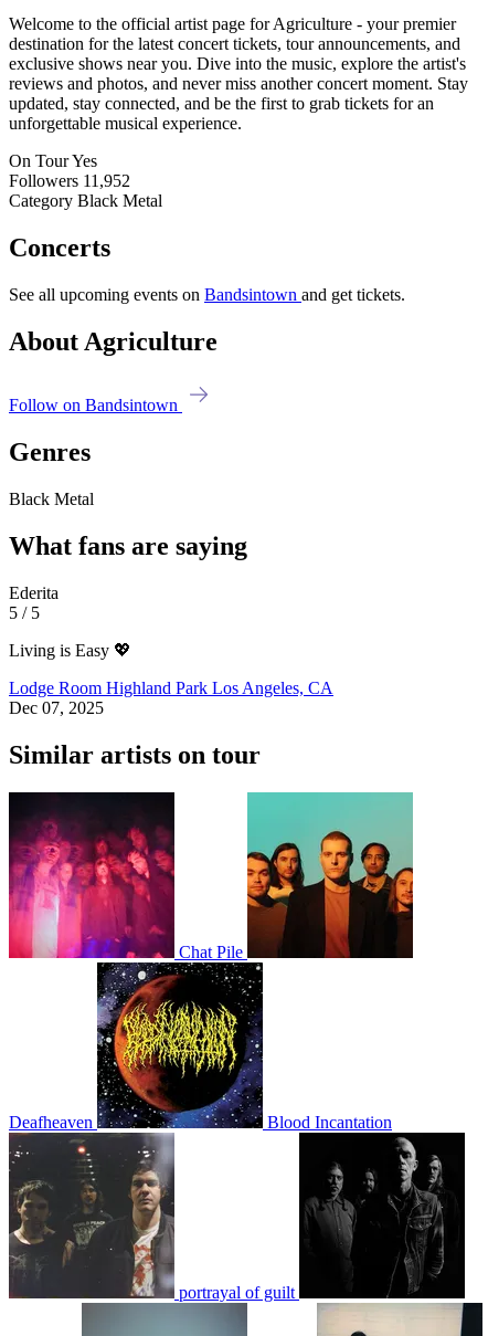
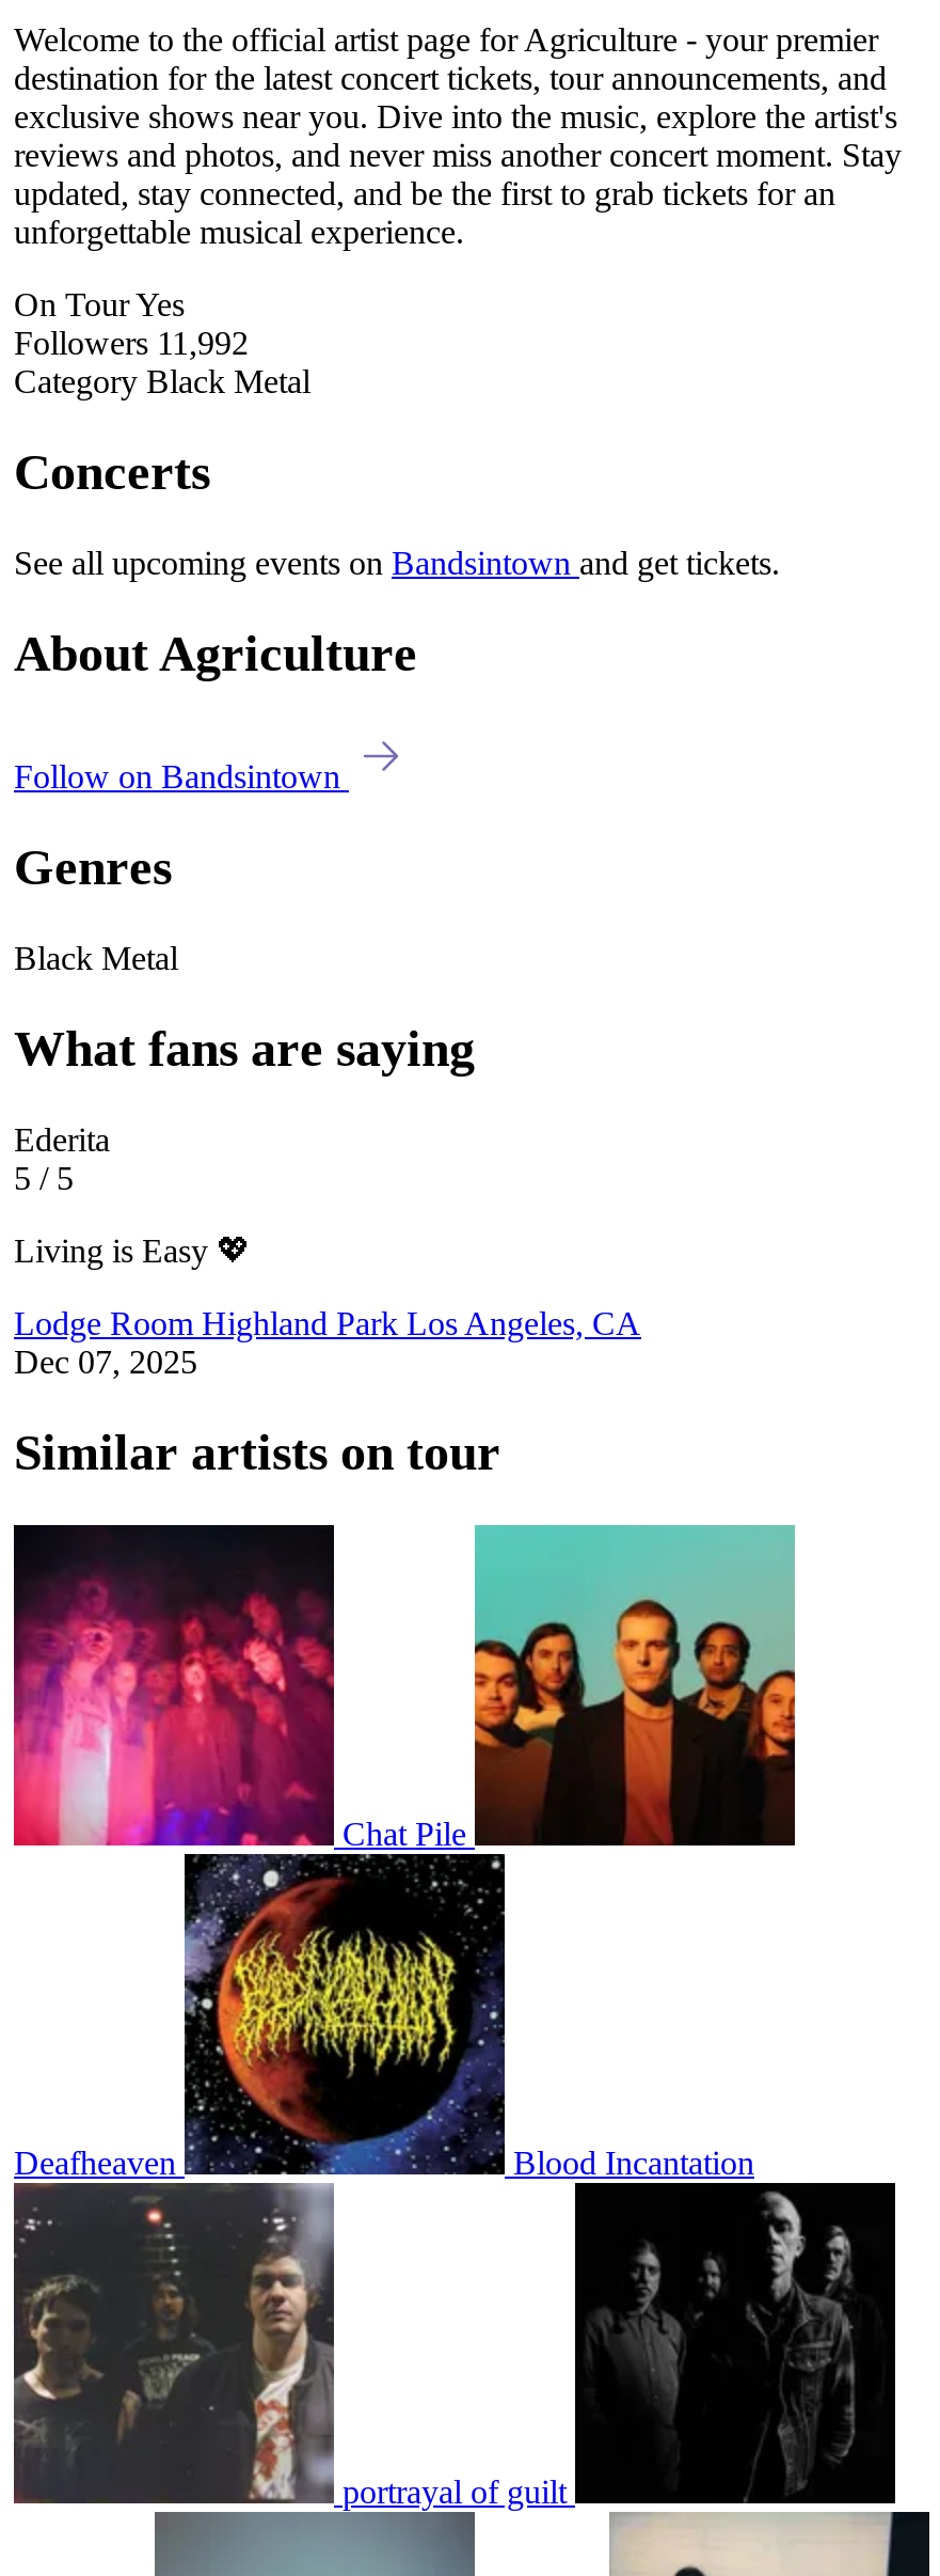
- Followers 11,952
+ Followers 11,992
